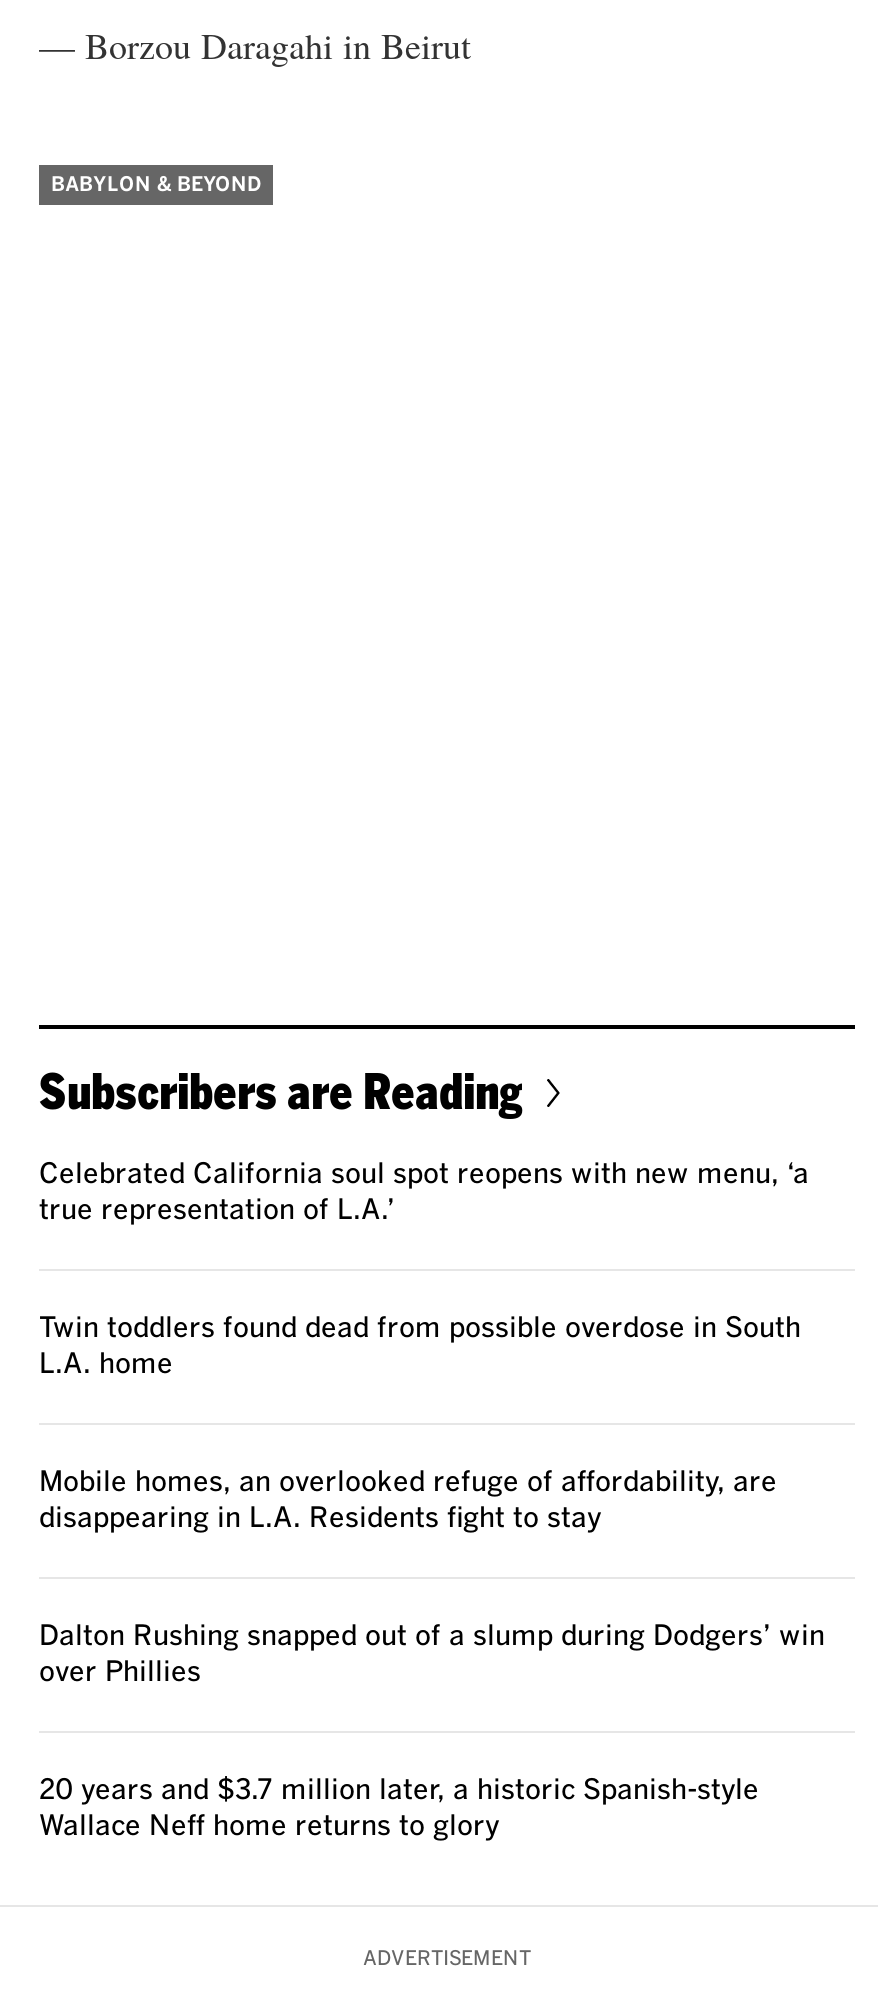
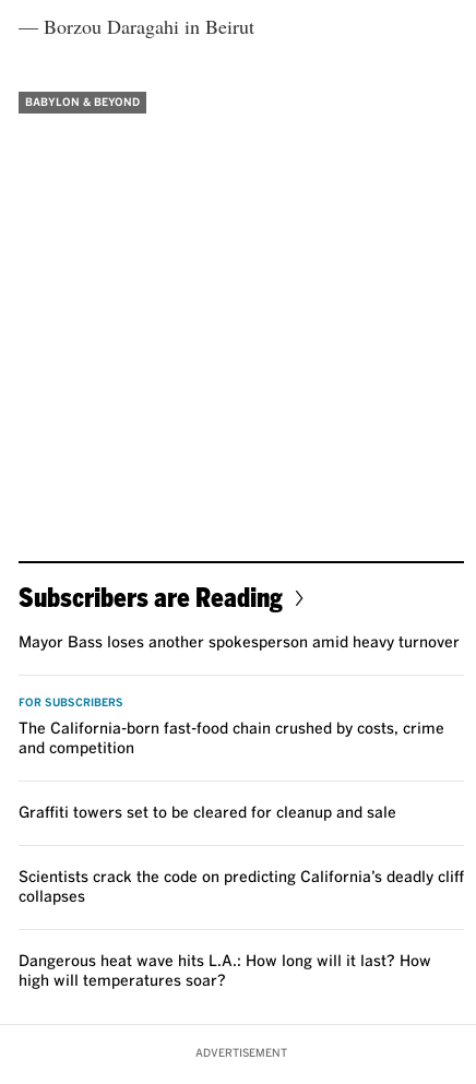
- Celebrated California soul spot reopens with new menu, ‘a
- true representation of L.A.’
+ Mayor Bass loses another spokesperson amid heavy turnover

- Twin toddlers found dead from possible overdose in South
- L.A. home
+ FOR SUBSCRIBERS
+ The California-born fast-food chain crushed by costs, crime
+ and competition

- Mobile homes, an overlooked refuge of affordability, are
- disappearing in L.A. Residents fight to stay
+ Graffiti towers set to be cleared for cleanup and sale

- Dalton Rushing snapped out of a slump during Dodgers’ win
- over Phillies
+ Scientists crack the code on predicting California’s deadly cliff
+ collapses

- 20 years and $3.7 million later, a historic Spanish-style
- Wallace Neff home returns to glory
+ Dangerous heat wave hits L.A.: How long will it last? How
+ high will temperatures soar?
